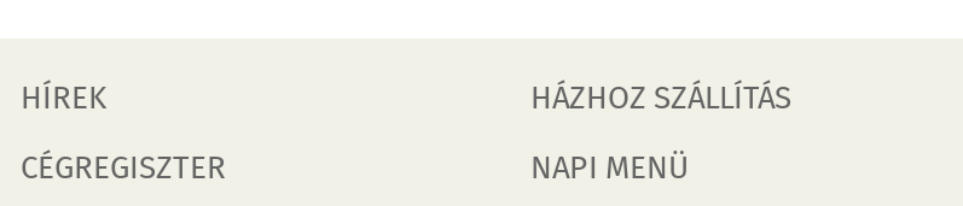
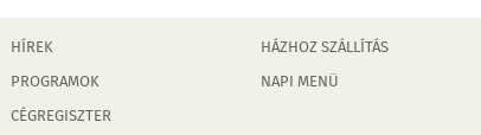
+ PROGRAMOK
